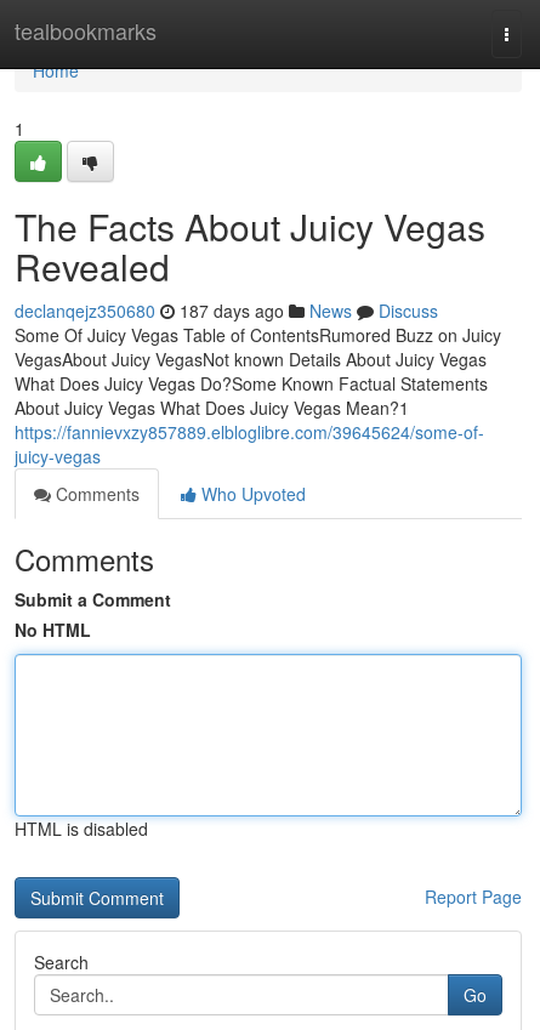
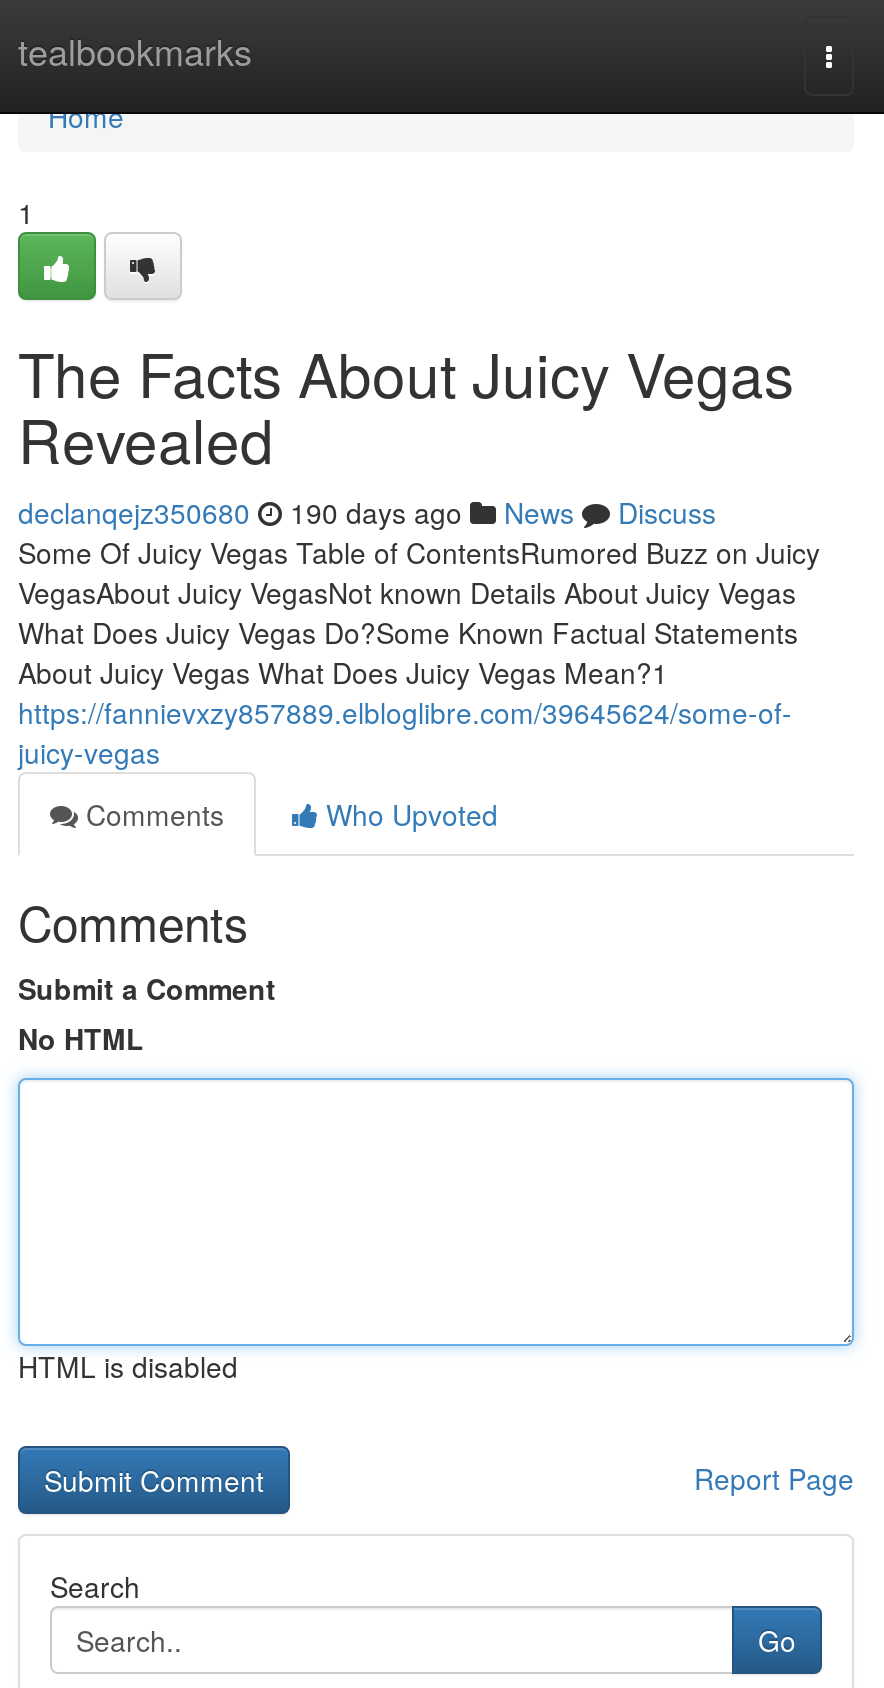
- declanqejz350680 187 days ago News Discuss
+ declanqejz350680 190 days ago News Discuss
